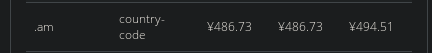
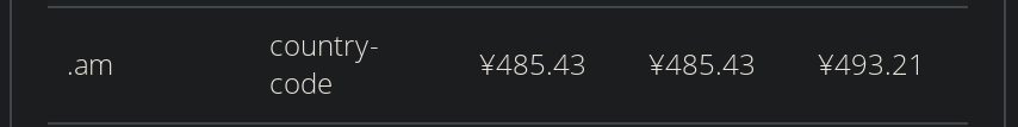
- ¥486.73
+ ¥485.43

- ¥486.73
+ ¥485.43

- ¥494.51
+ ¥493.21
